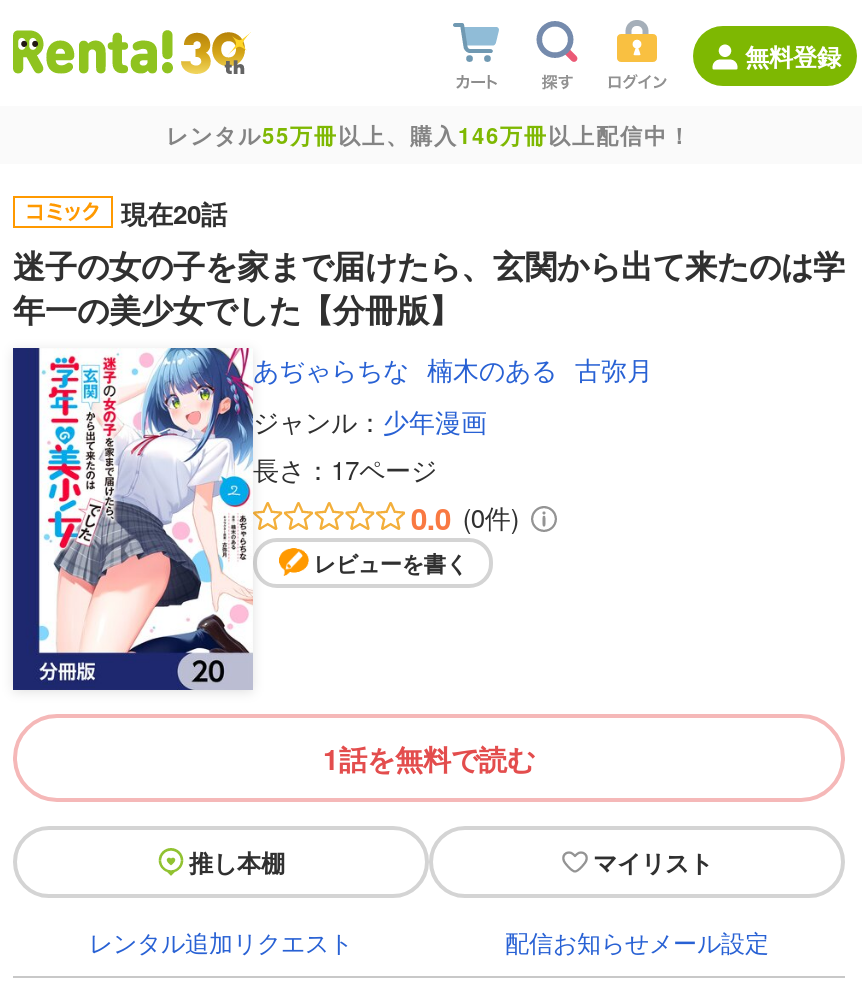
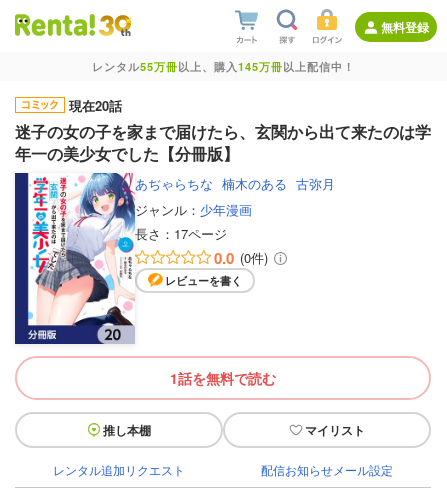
- レンタル55万冊以上、購入146万冊以上配信中！
+ レンタル55万冊以上、購入145万冊以上配信中！
